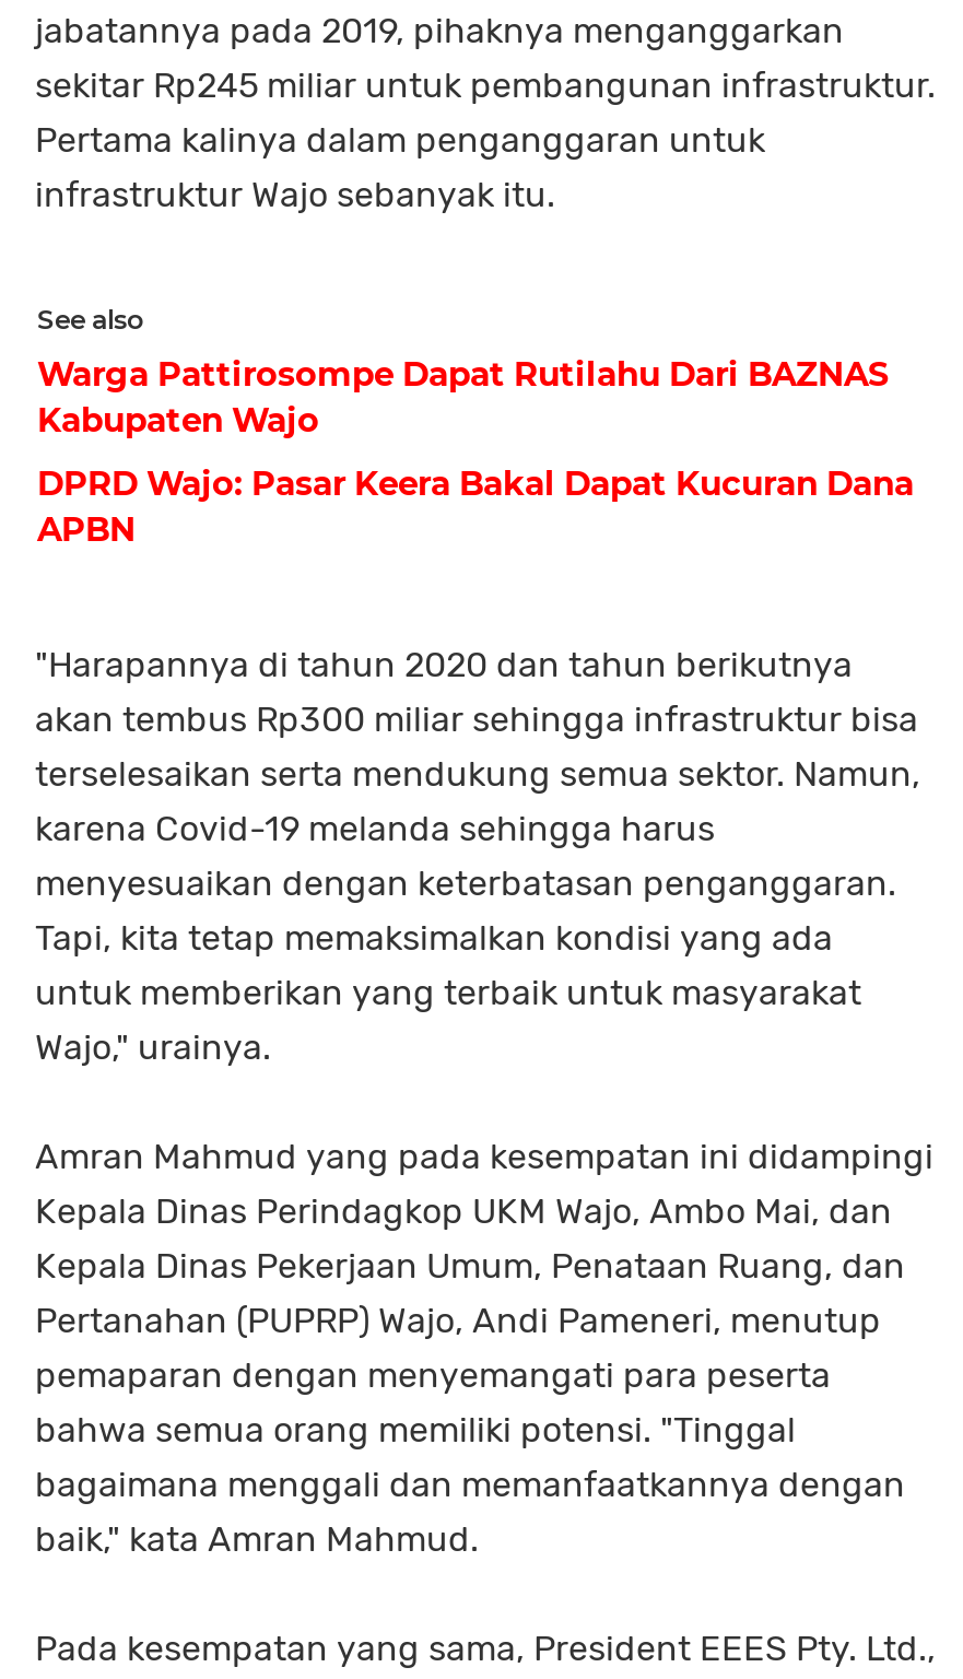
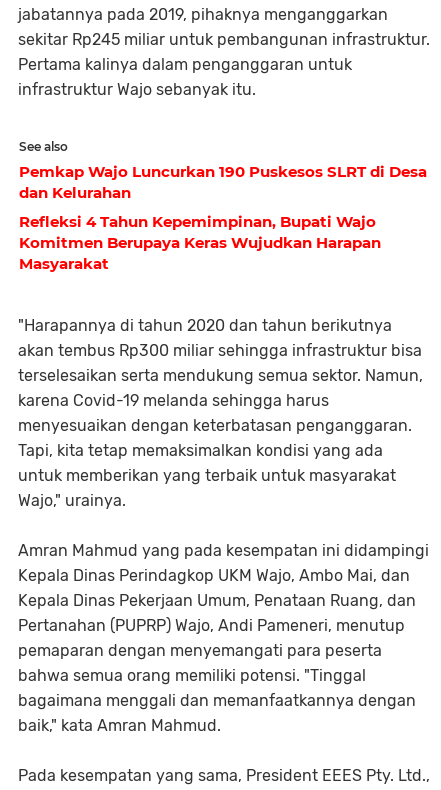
- Warga Pattirosompe Dapat Rutilahu Dari BAZNAS
- Kabupaten Wajo
+ Pemkap Wajo Luncurkan 190 Puskesos SLRT di Desa
+ dan Kelurahan

- DPRD Wajo: Pasar Keera Bakal Dapat Kucuran Dana
- APBN
+ Refleksi 4 Tahun Kepemimpinan, Bupati Wajo
+ Komitmen Berupaya Keras Wujudkan Harapan
+ Masyarakat
